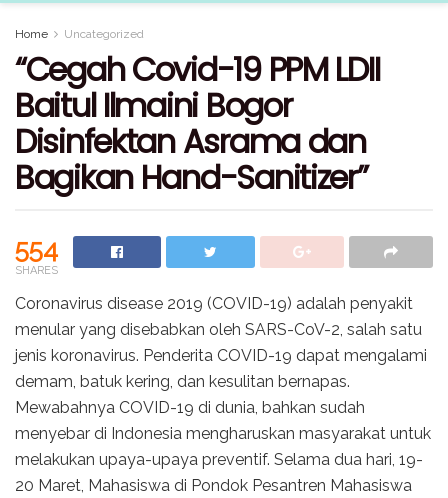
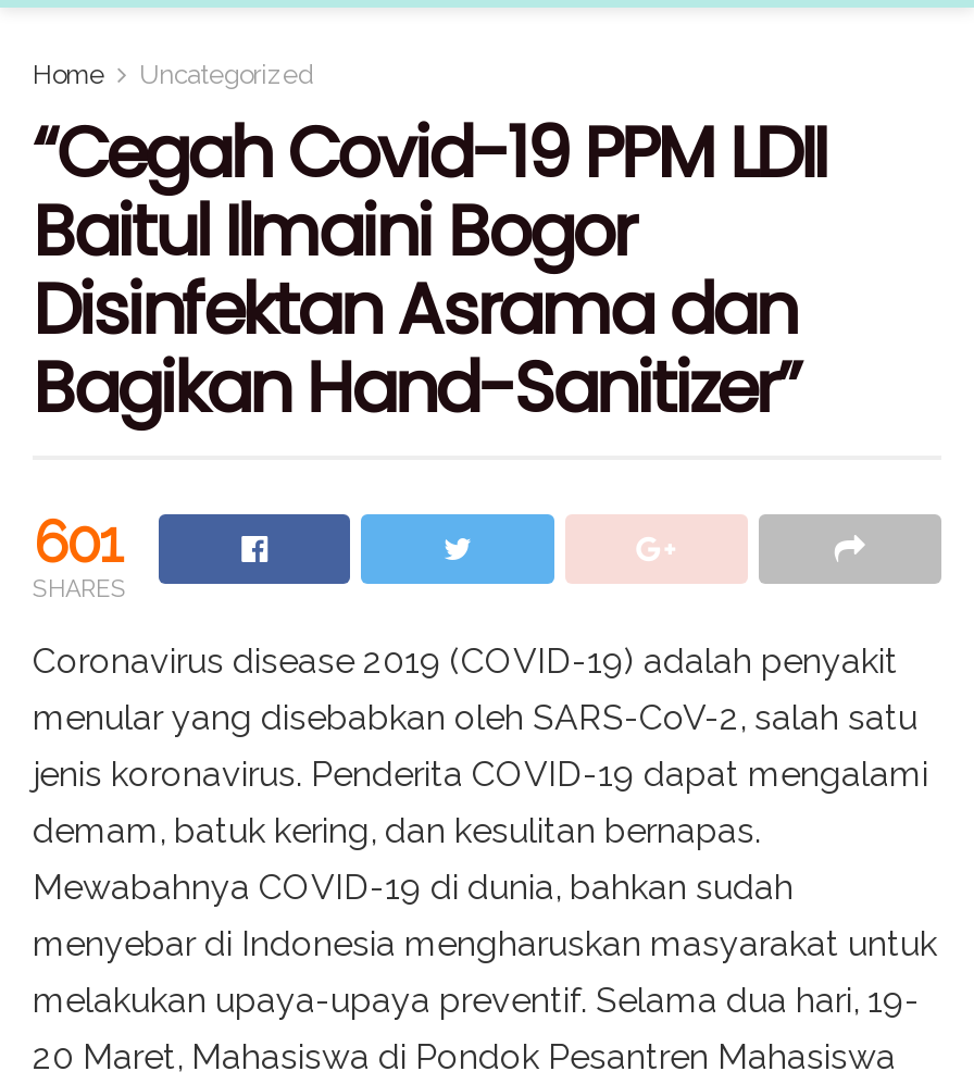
- 554
+ 601
